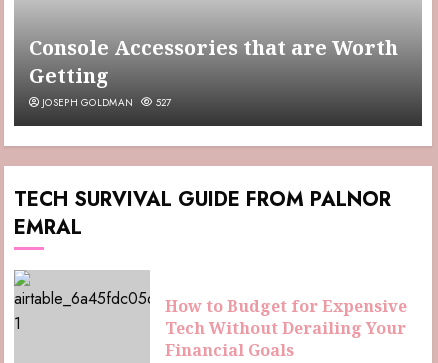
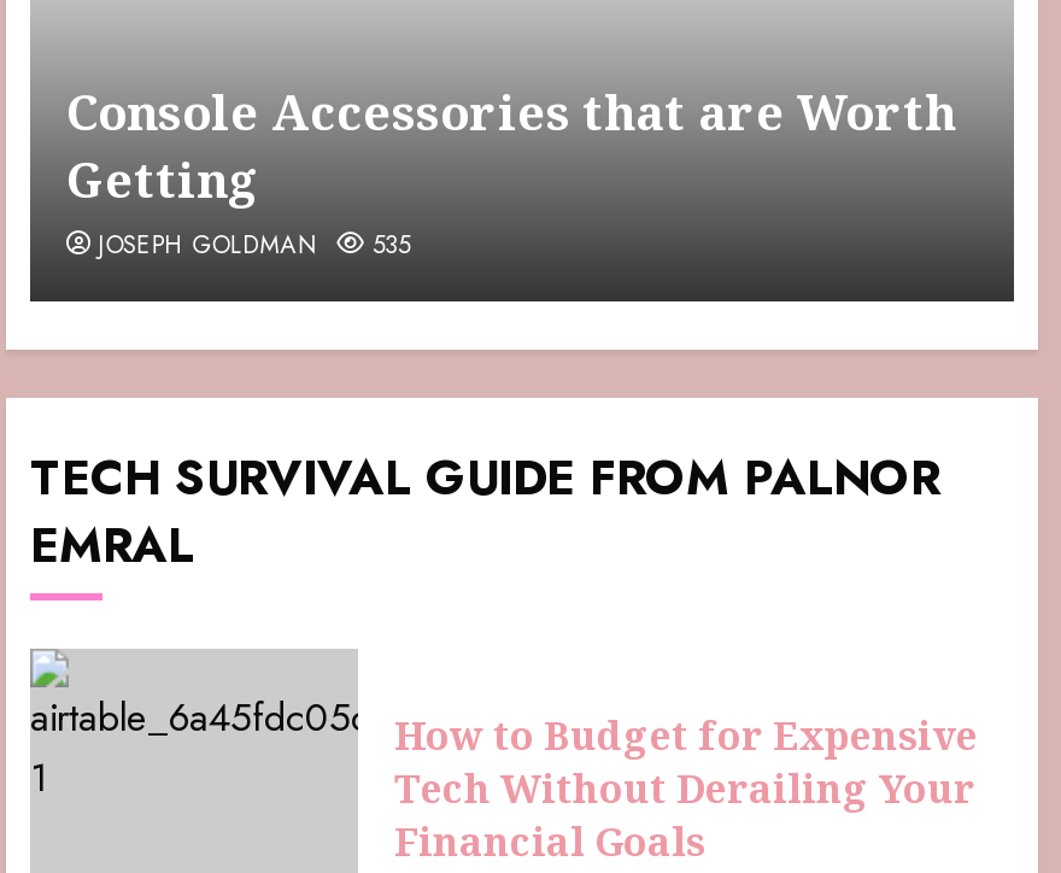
- JOSEPH GOLDMAN 527
+ JOSEPH GOLDMAN 535
